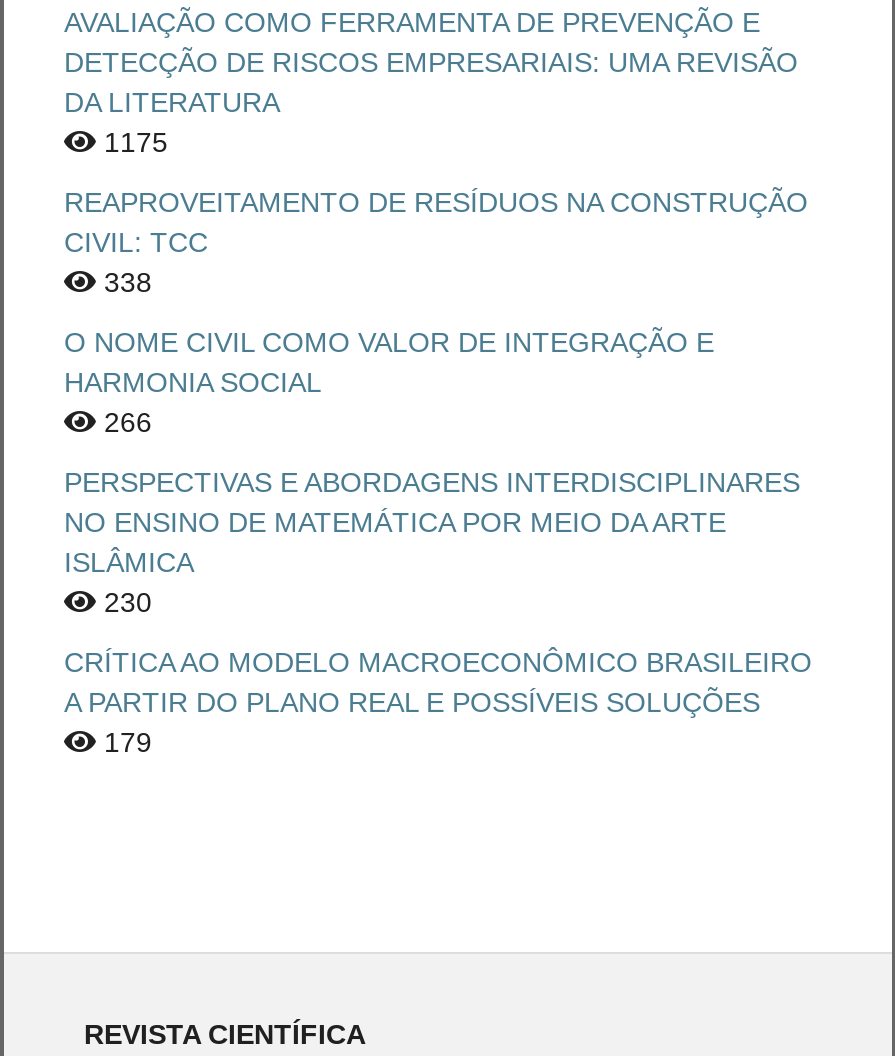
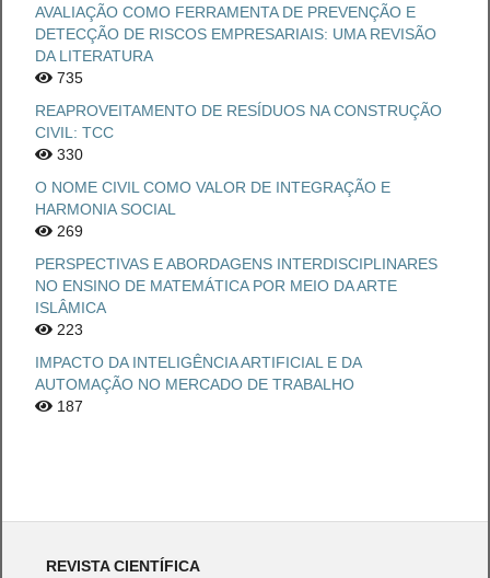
- 1175
+ 735

- 338
+ 330

- 266
+ 269

- 230
+ 223

- CRÍTICA AO MODELO MACROECONÔMICO BRASILEIRO
- A PARTIR DO PLANO REAL E POSSÍVEIS SOLUÇÕES
- 179
+ IMPACTO DA INTELIGÊNCIA ARTIFICIAL E DA
+ AUTOMAÇÃO NO MERCADO DE TRABALHO
+ 187
